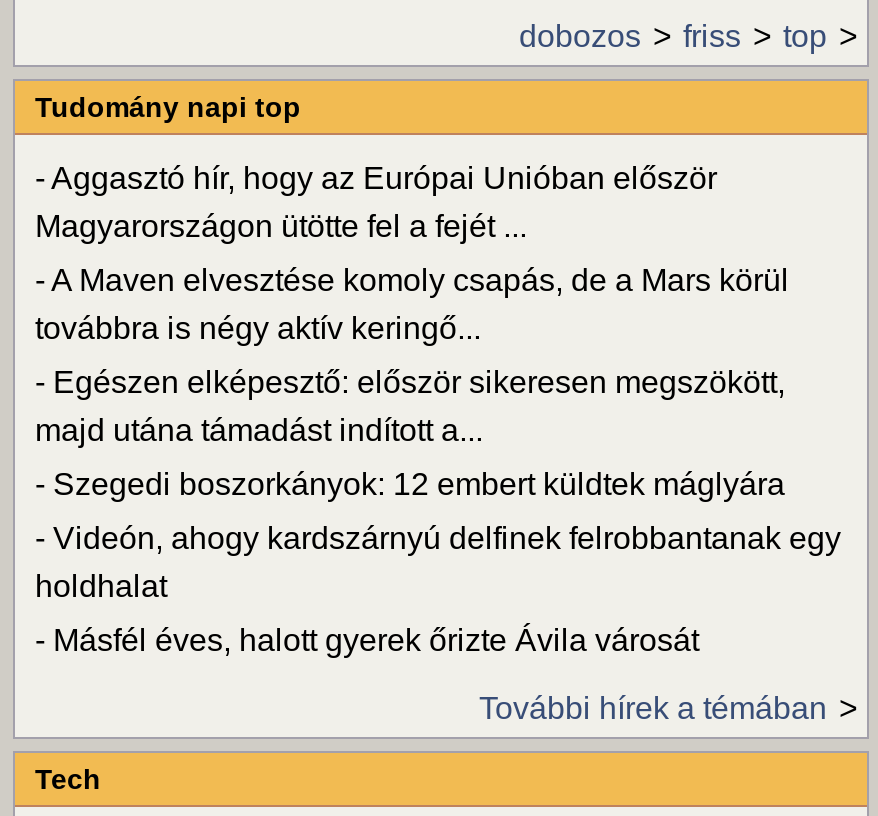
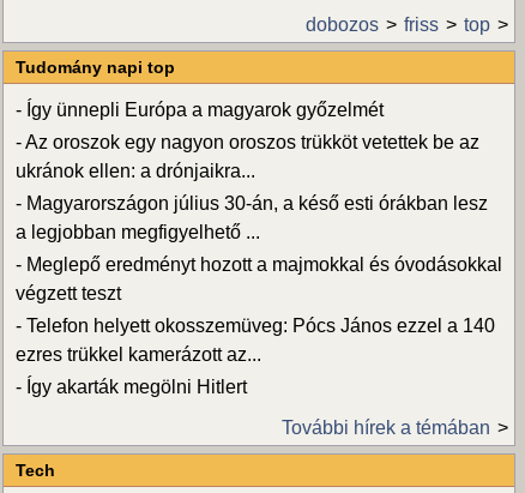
- - Aggasztó hír, hogy az Európai Unióban először
- Magyarországon ütötte fel a fejét ...
+ - Így ünnepli Európa a magyarok győzelmét

- - A Maven elvesztése komoly csapás, de a Mars körül
- továbbra is négy aktív keringő...
+ - Az oroszok egy nagyon oroszos trükköt vetettek be az
+ ukránok ellen: a drónjaikra...

- - Egészen elképesztő: először sikeresen megszökött,
- majd utána támadást indított a...
+ - Magyarországon július 30-án, a késő esti órákban lesz
+ a legjobban megfigyelhető ...

- - Szegedi boszorkányok: 12 embert küldtek máglyára
+ - Meglepő eredményt hozott a majmokkal és óvodásokkal
+ végzett teszt

- - Videón, ahogy kardszárnyú delfinek felrobbantanak egy
- holdhalat
+ - Telefon helyett okosszemüveg: Pócs János ezzel a 140
+ ezres trükkel kamerázott az...

- - Másfél éves, halott gyerek őrizte Ávila városát
+ - Így akarták megölni Hitlert
